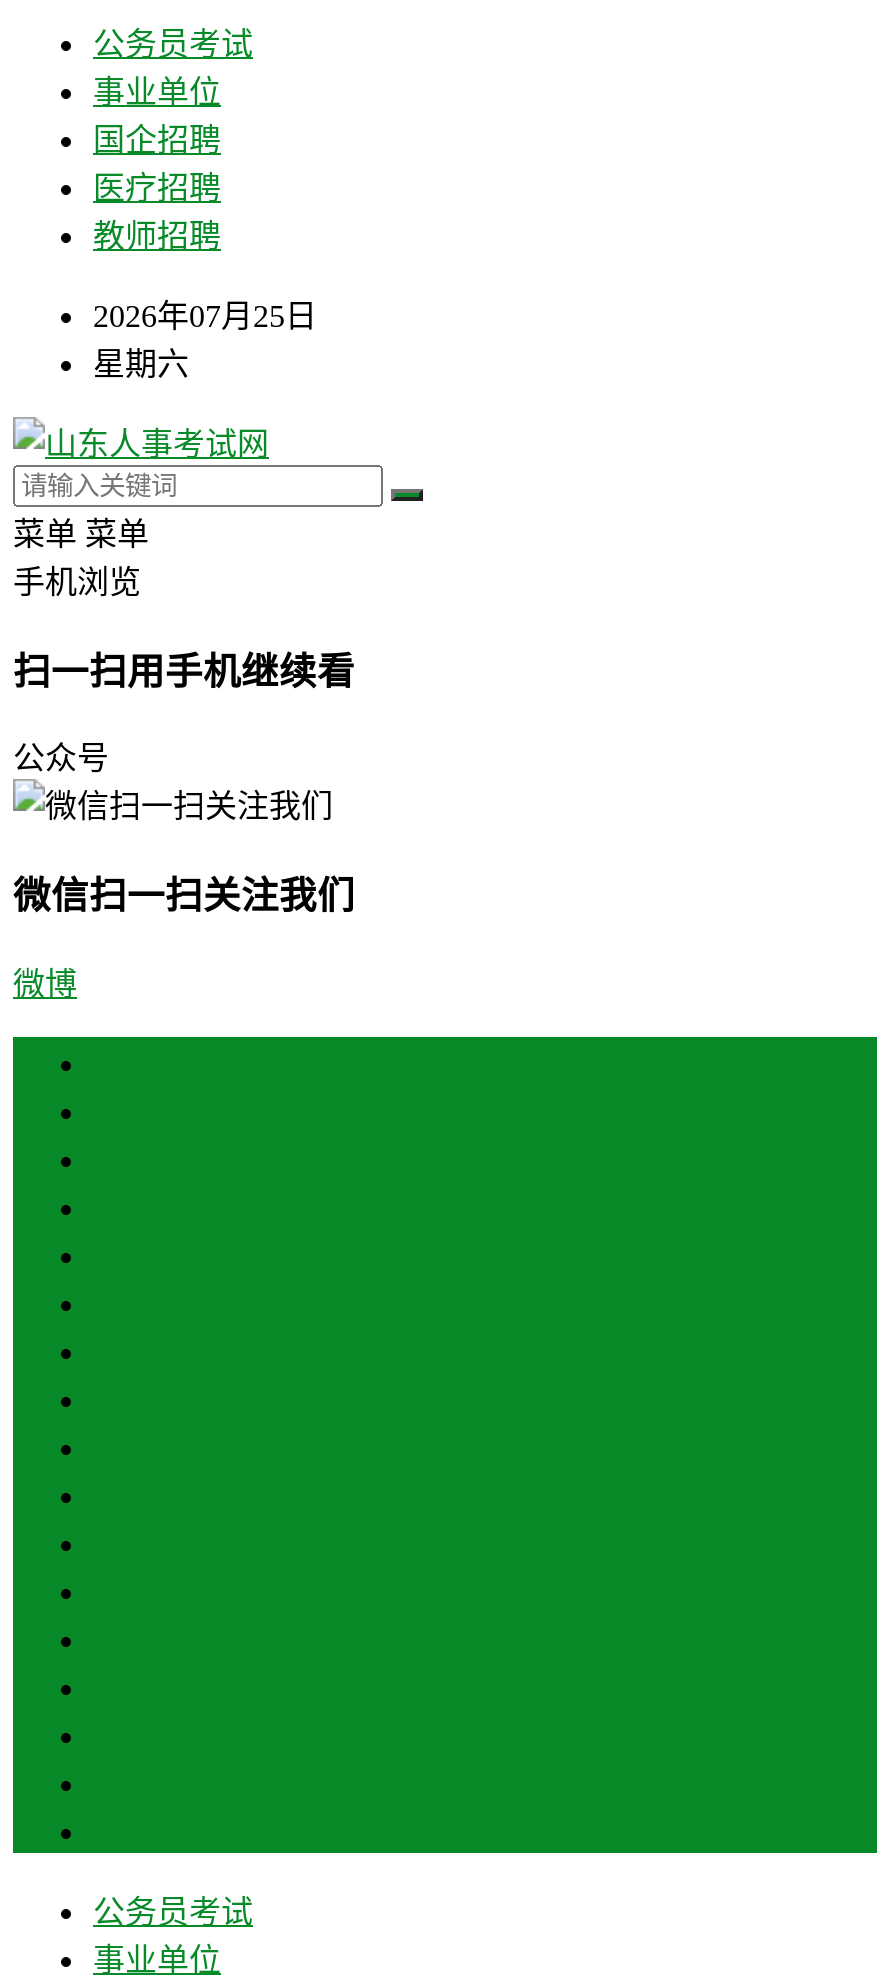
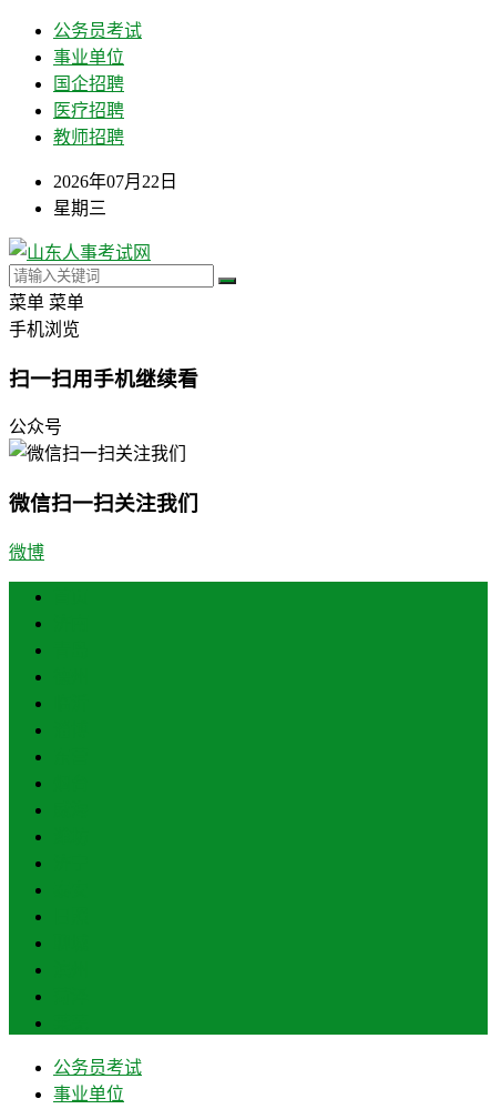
- 2026年07月25日
+ 2026年07月22日

- 星期六
+ 星期三
